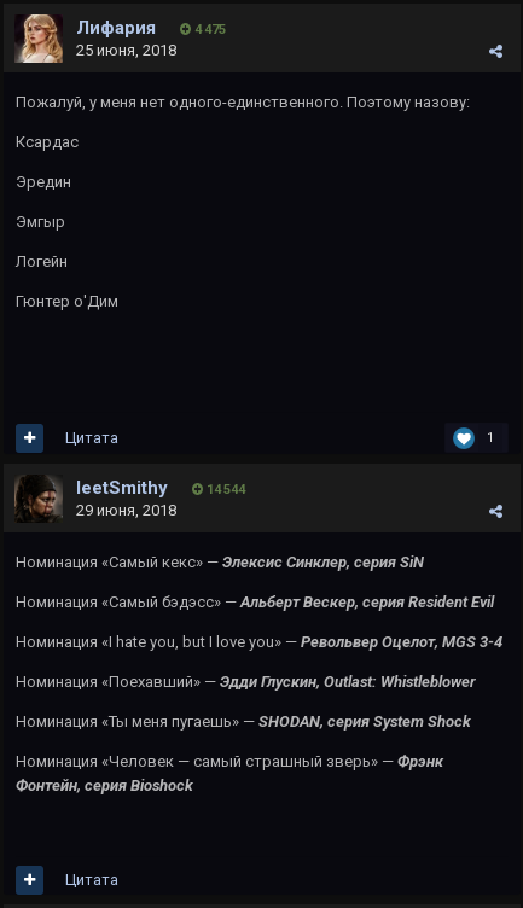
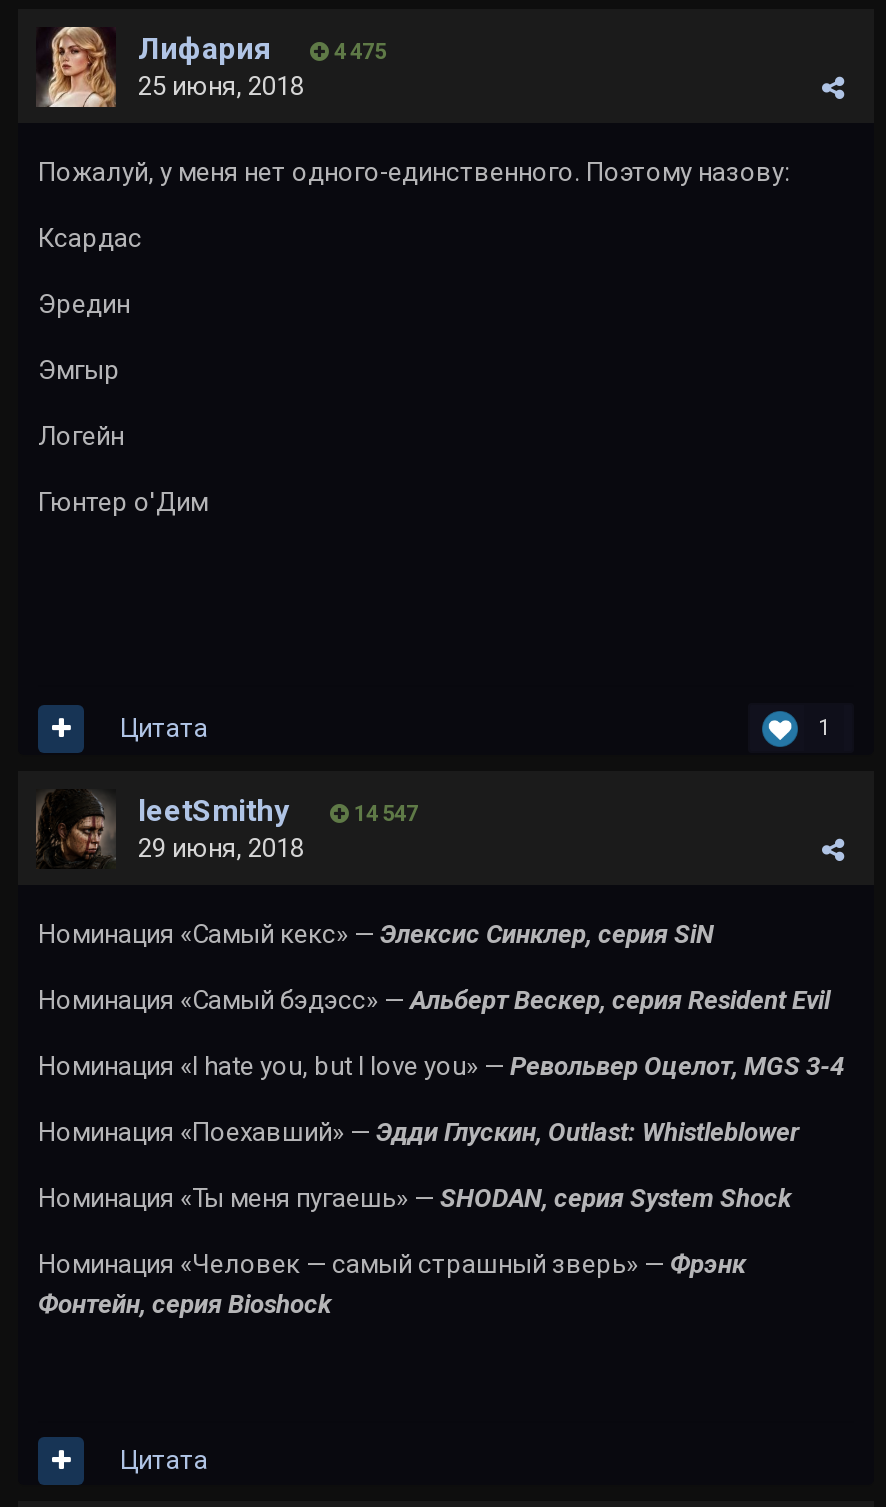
- 14 544
+ 14 547
